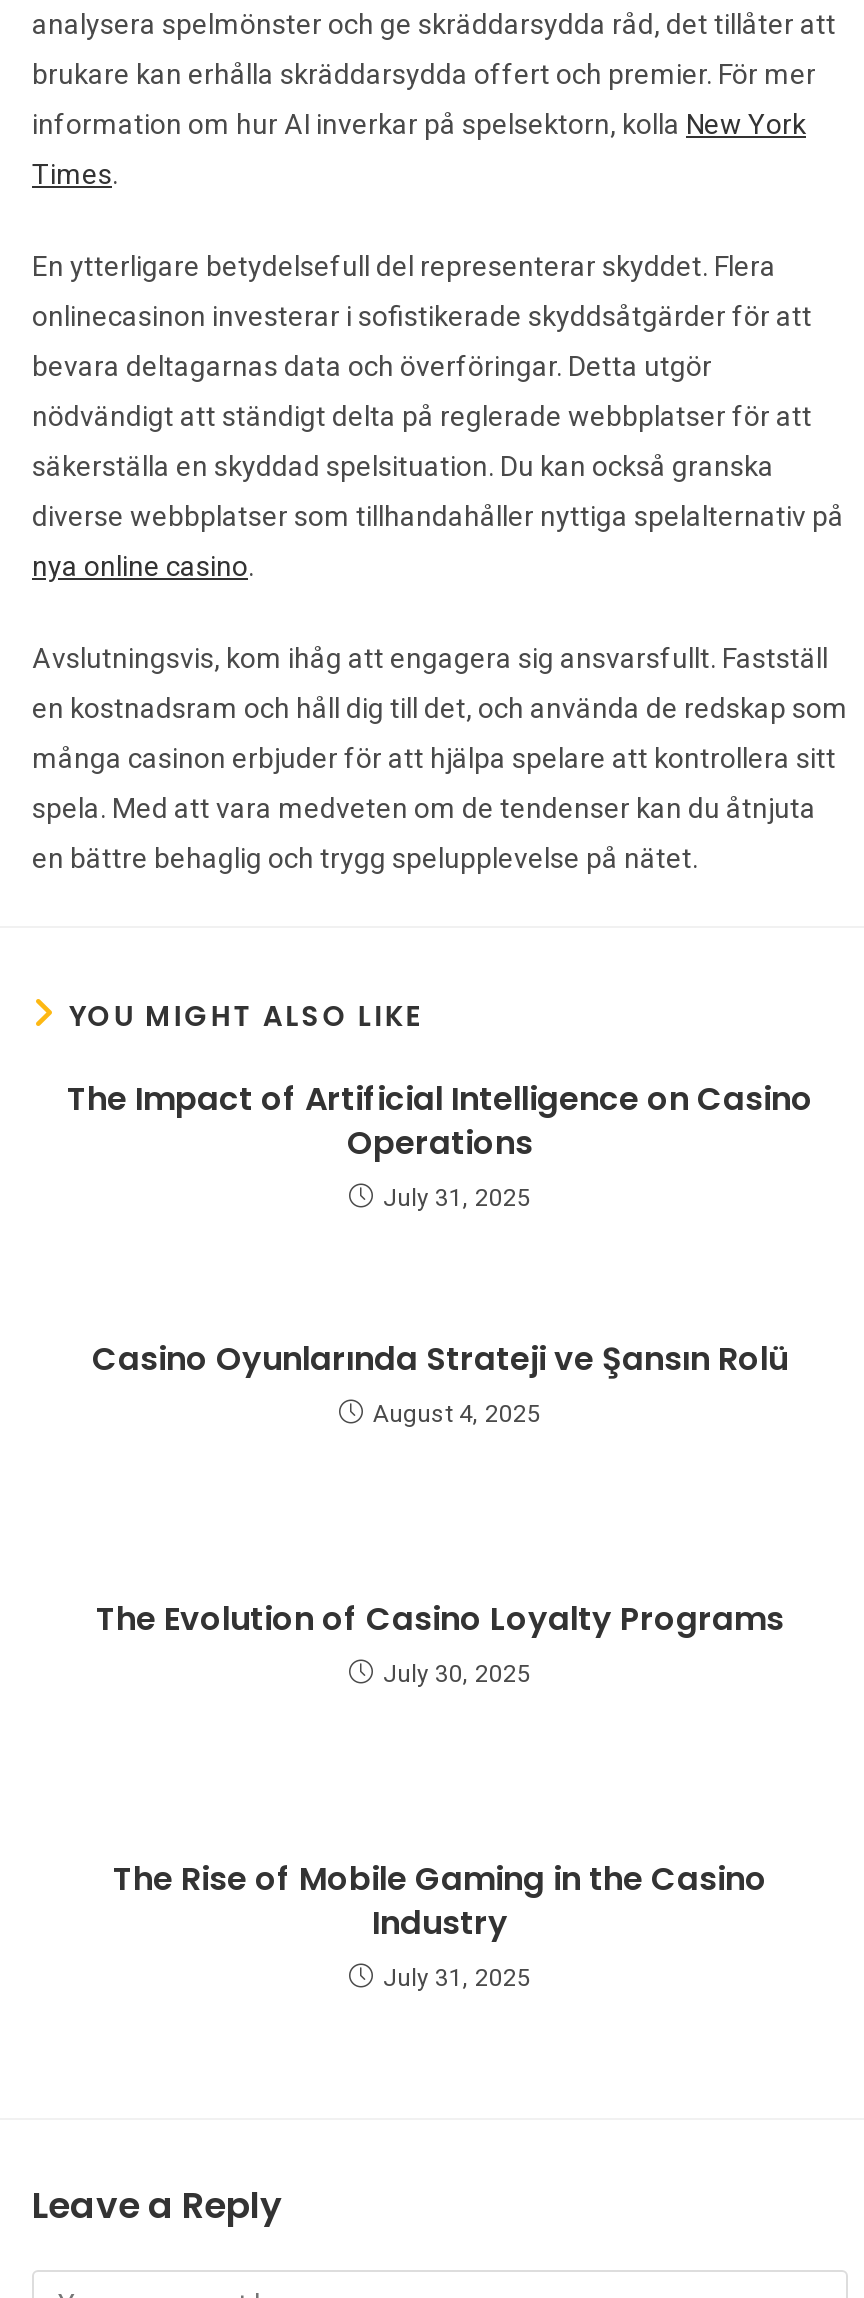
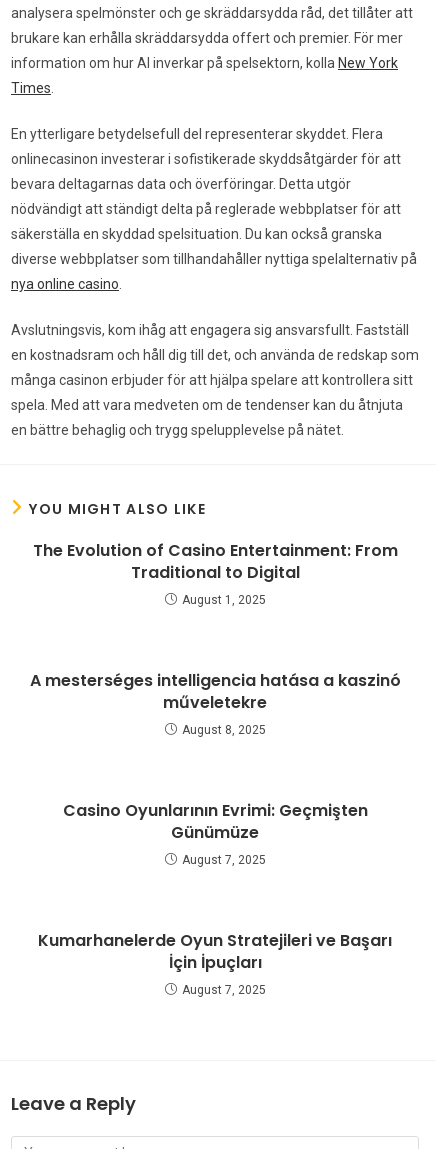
- The Impact of Artificial Intelligence on Casino
- Operations
- July 31, 2025
+ The Evolution of Casino Entertainment: From
+ Traditional to Digital
+ August 1, 2025

- Casino Oyunlarında Strateji ve Şansın Rolü
- August 4, 2025
+ A mesterséges intelligencia hatása a kaszinó
+ műveletekre
+ August 8, 2025

- The Evolution of Casino Loyalty Programs
- July 30, 2025
+ Casino Oyunlarının Evrimi: Geçmişten
+ Günümüze
+ August 7, 2025

- The Rise of Mobile Gaming in the Casino
- Industry
- July 31, 2025
+ Kumarhanelerde Oyun Stratejileri ve Başarı
+ İçin İpuçları
+ August 7, 2025
